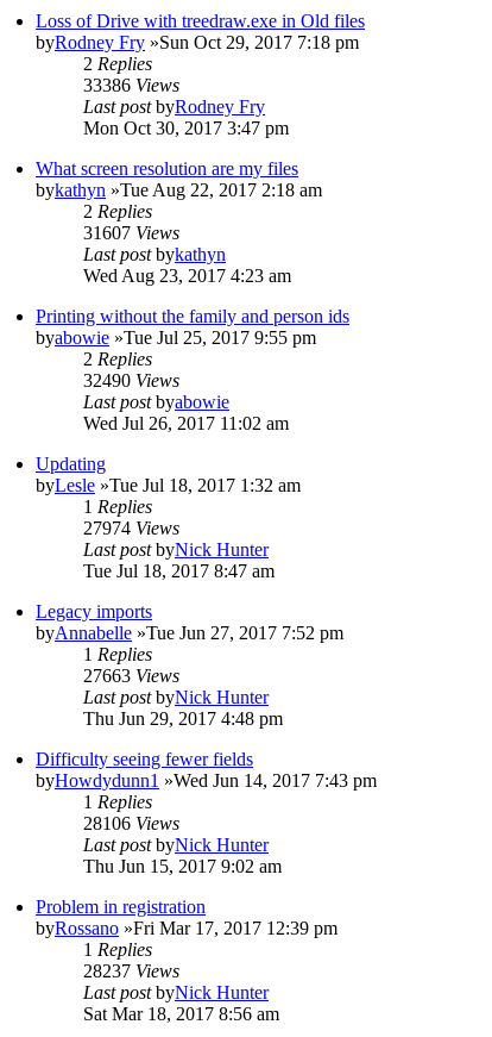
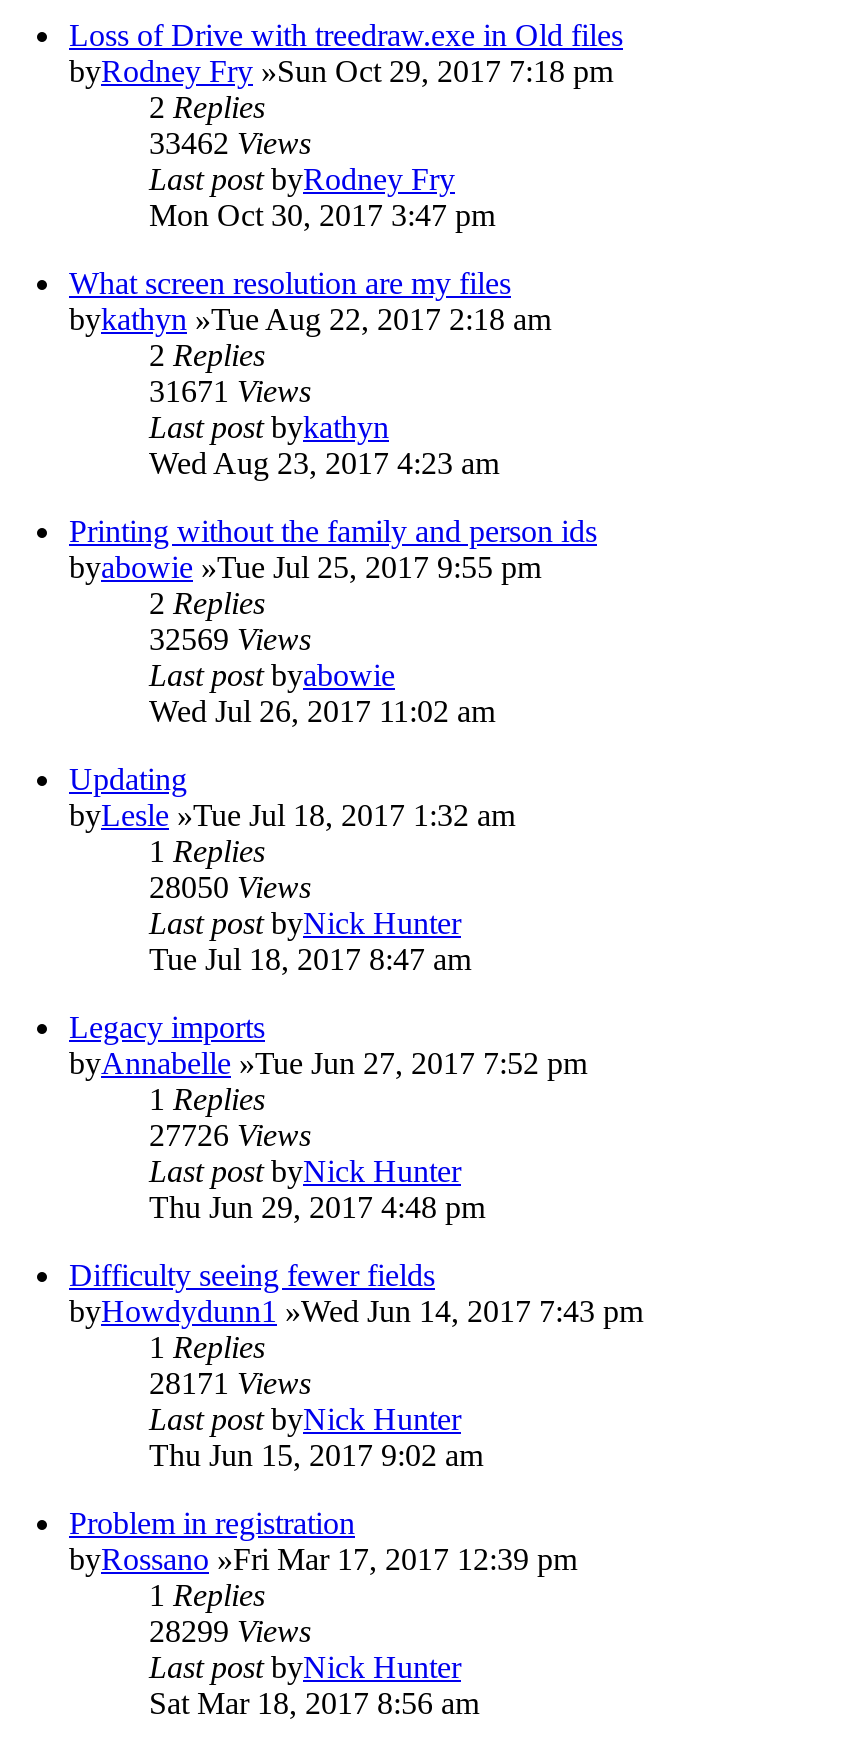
- 33386 Views
+ 33462 Views

- 31607 Views
+ 31671 Views

- 32490 Views
+ 32569 Views

- 27974 Views
+ 28050 Views

- 27663 Views
+ 27726 Views

- 28106 Views
+ 28171 Views

- 28237 Views
+ 28299 Views
